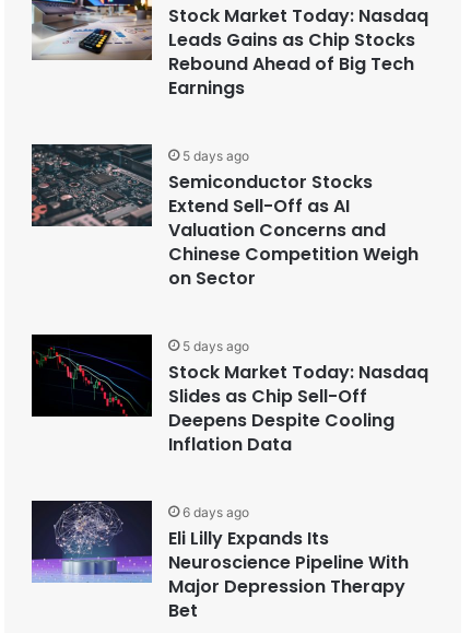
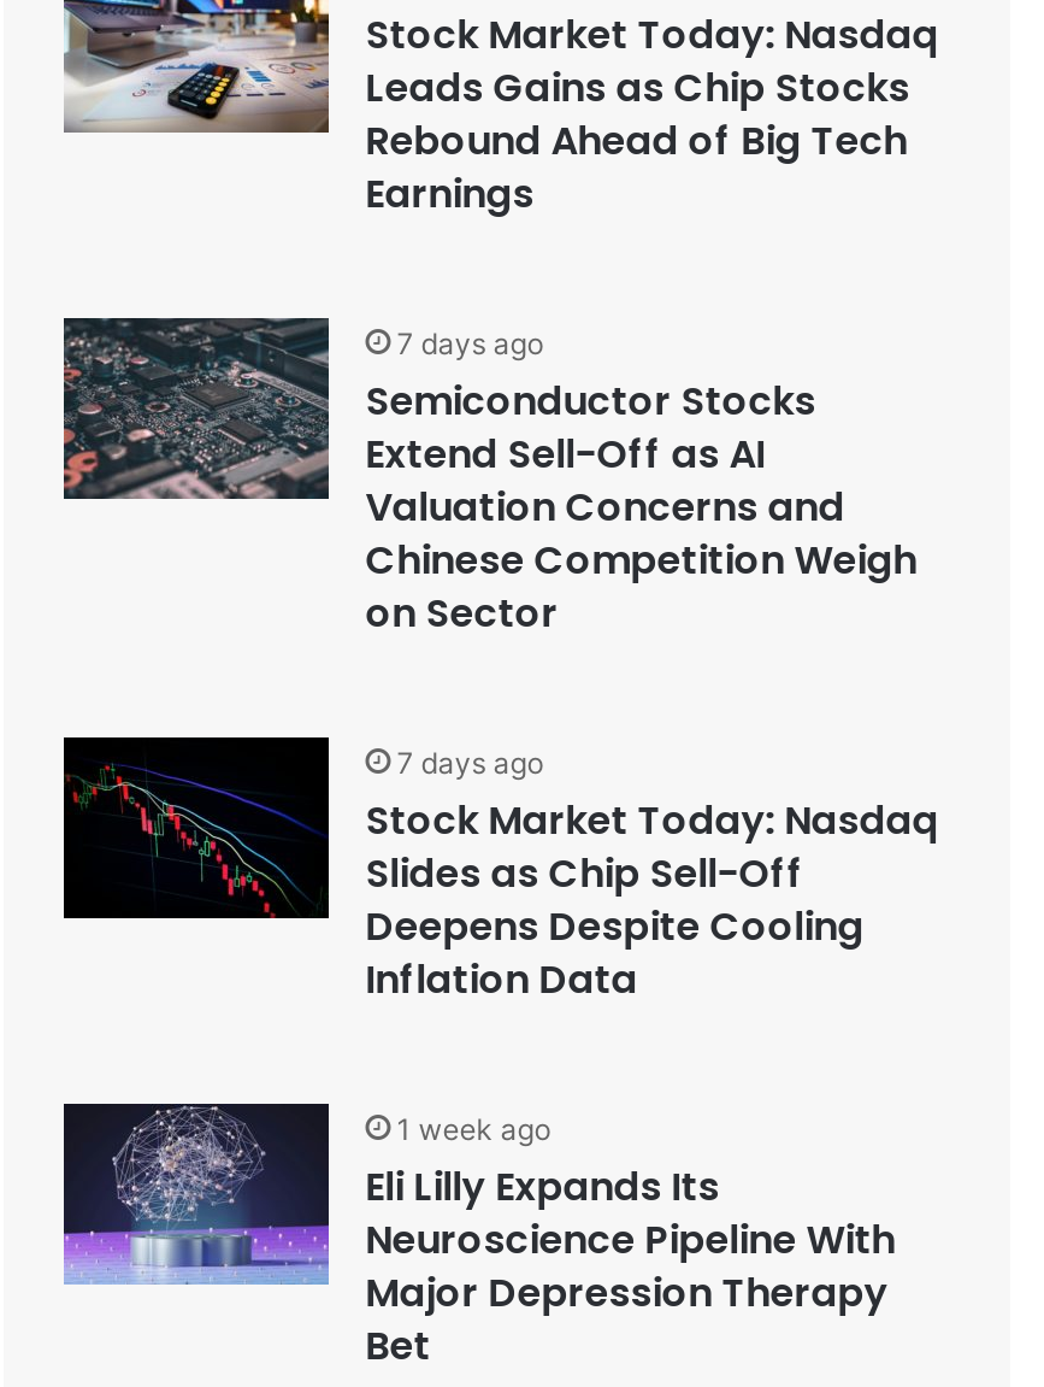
- 5 days ago
+ 7 days ago

- 5 days ago
+ 7 days ago

- 6 days ago
+ 1 week ago
